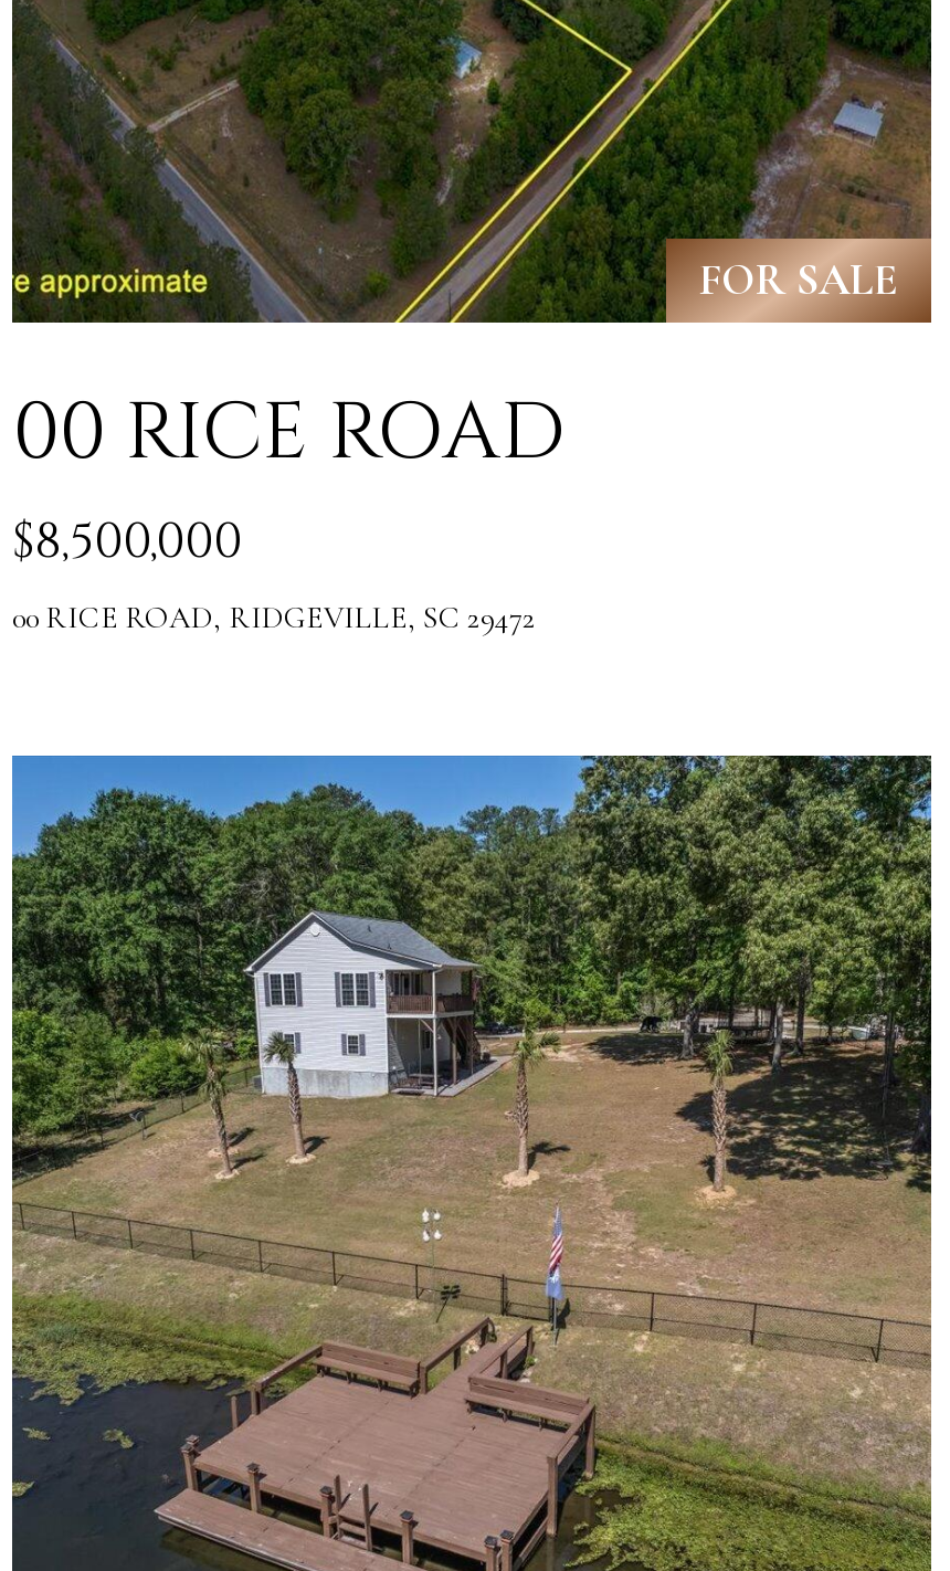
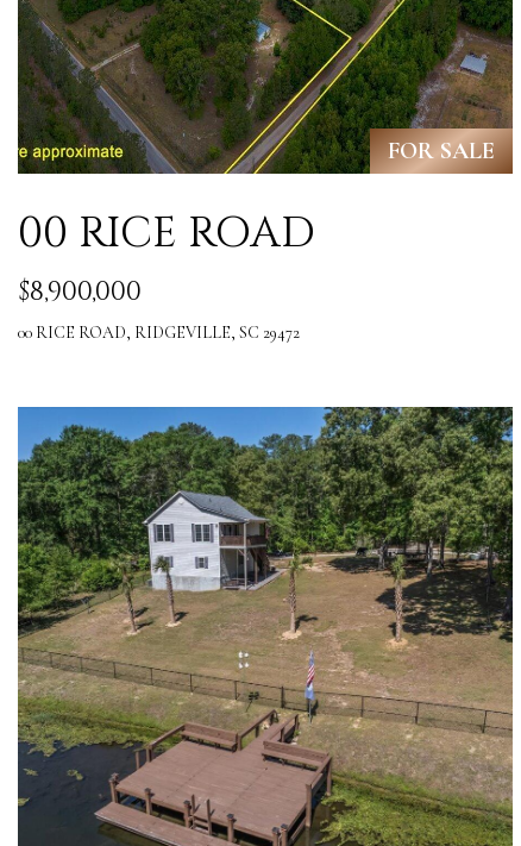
- $8,500,000
+ $8,900,000
